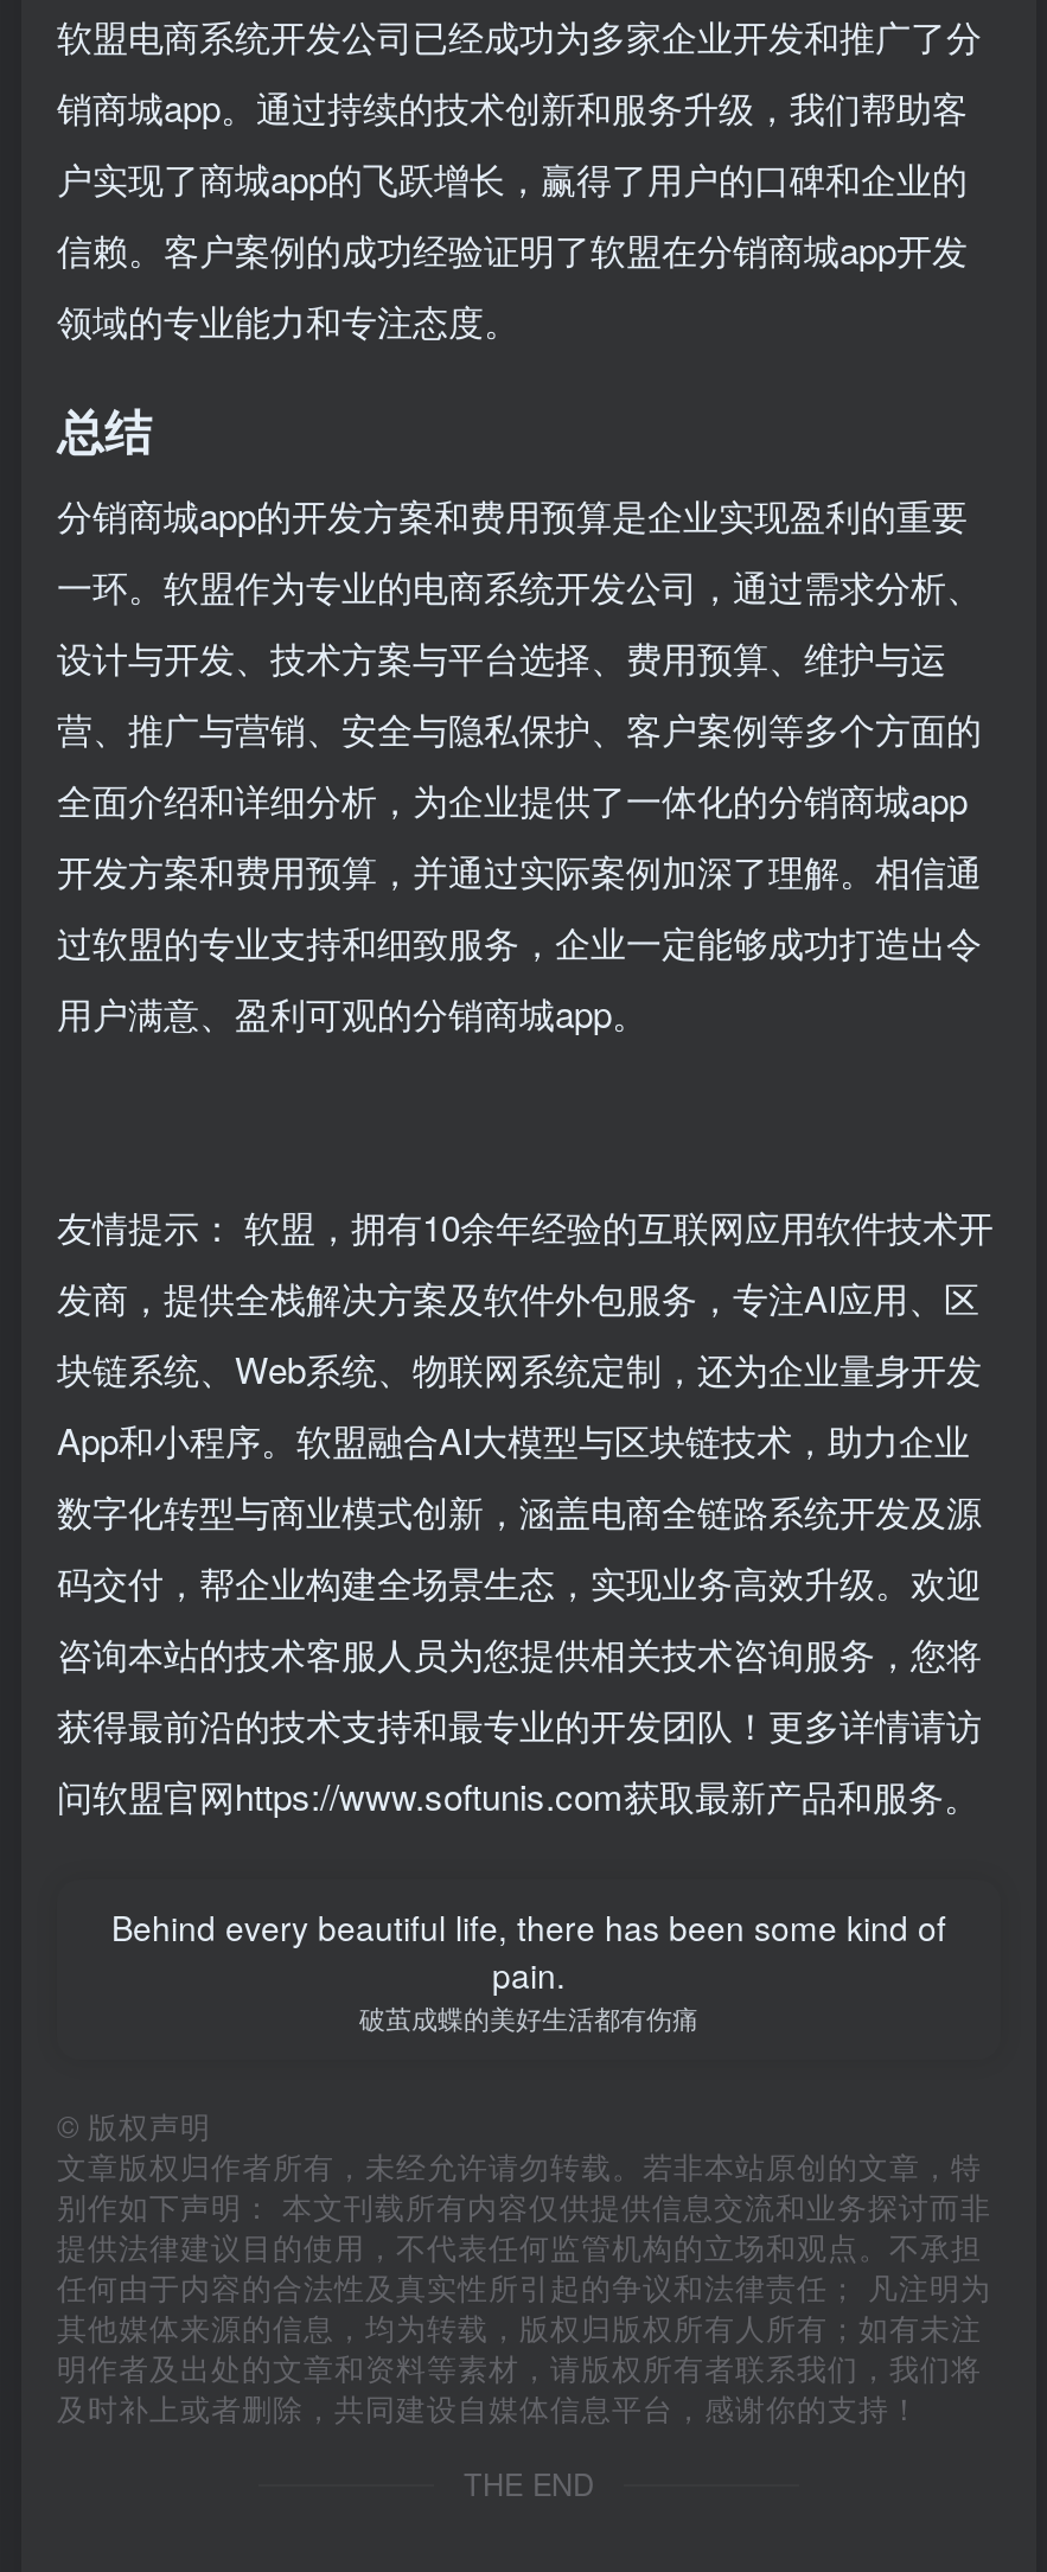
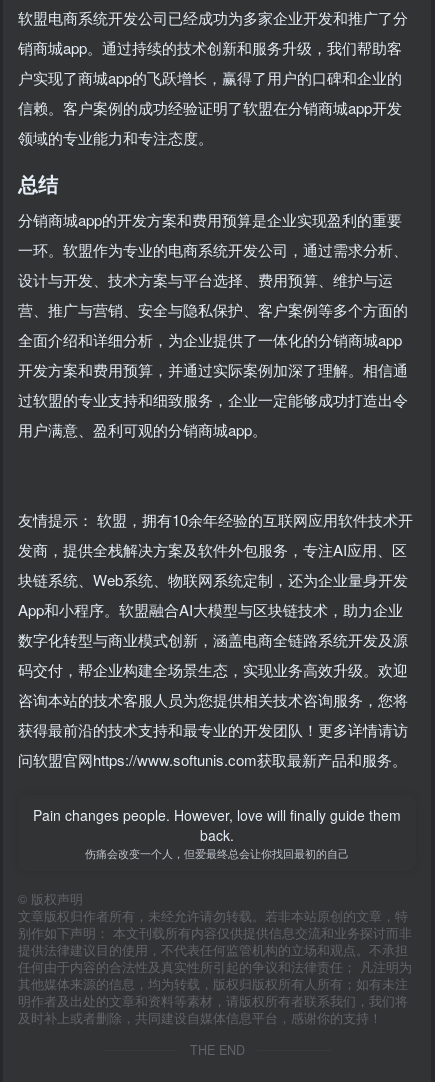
- Behind every beautiful life, there has been some kind of
- pain.
- 破茧成蝶的美好生活都有伤痛
+ Pain changes people. However, love will finally guide them
+ back.
+ 伤痛会改变一个人，但爱最终总会让你找回最初的自己
